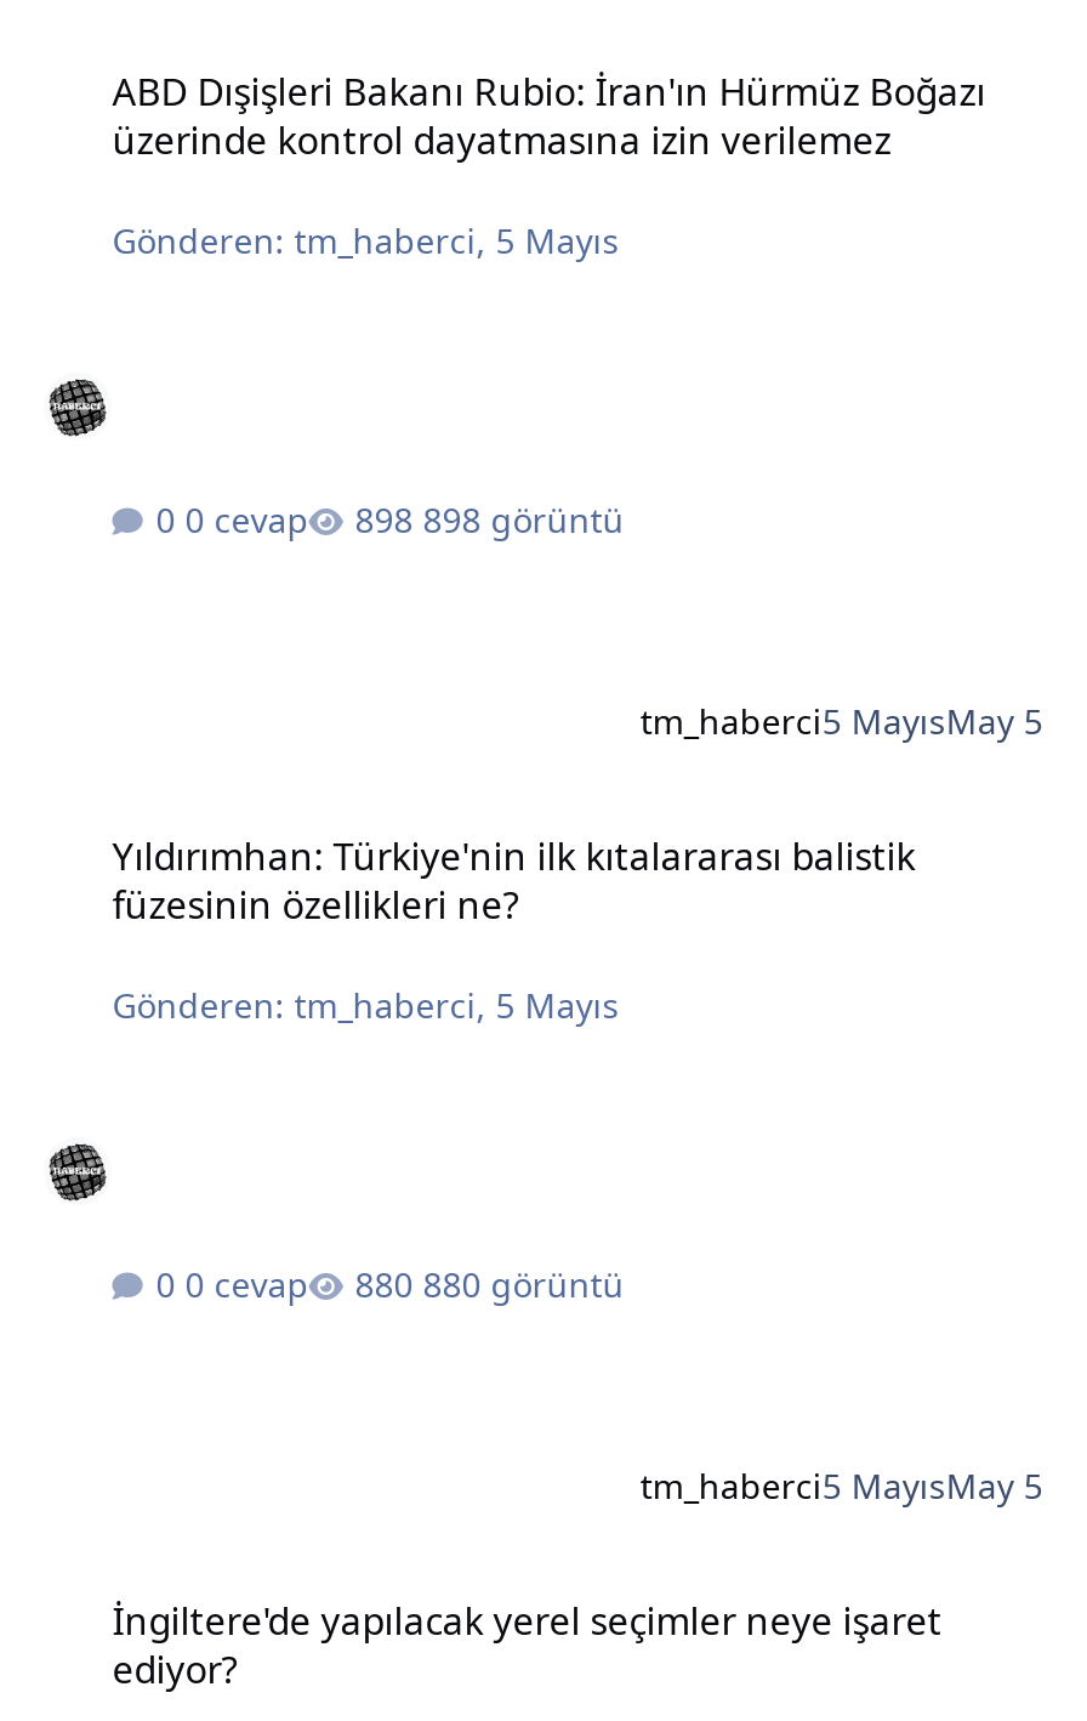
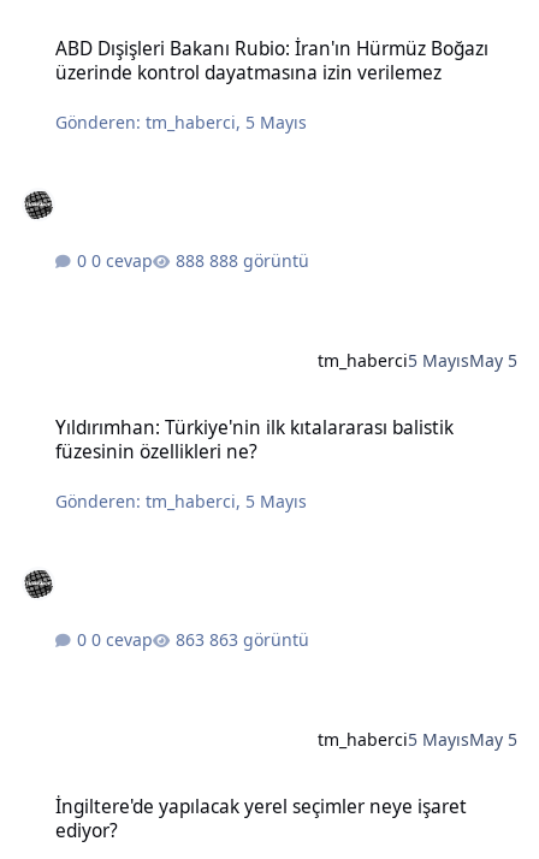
- 898 görüntü
+ 888 görüntü

- 880 görüntü
+ 863 görüntü
